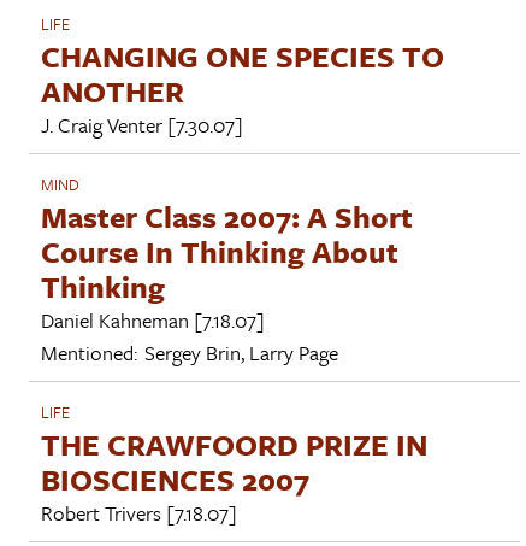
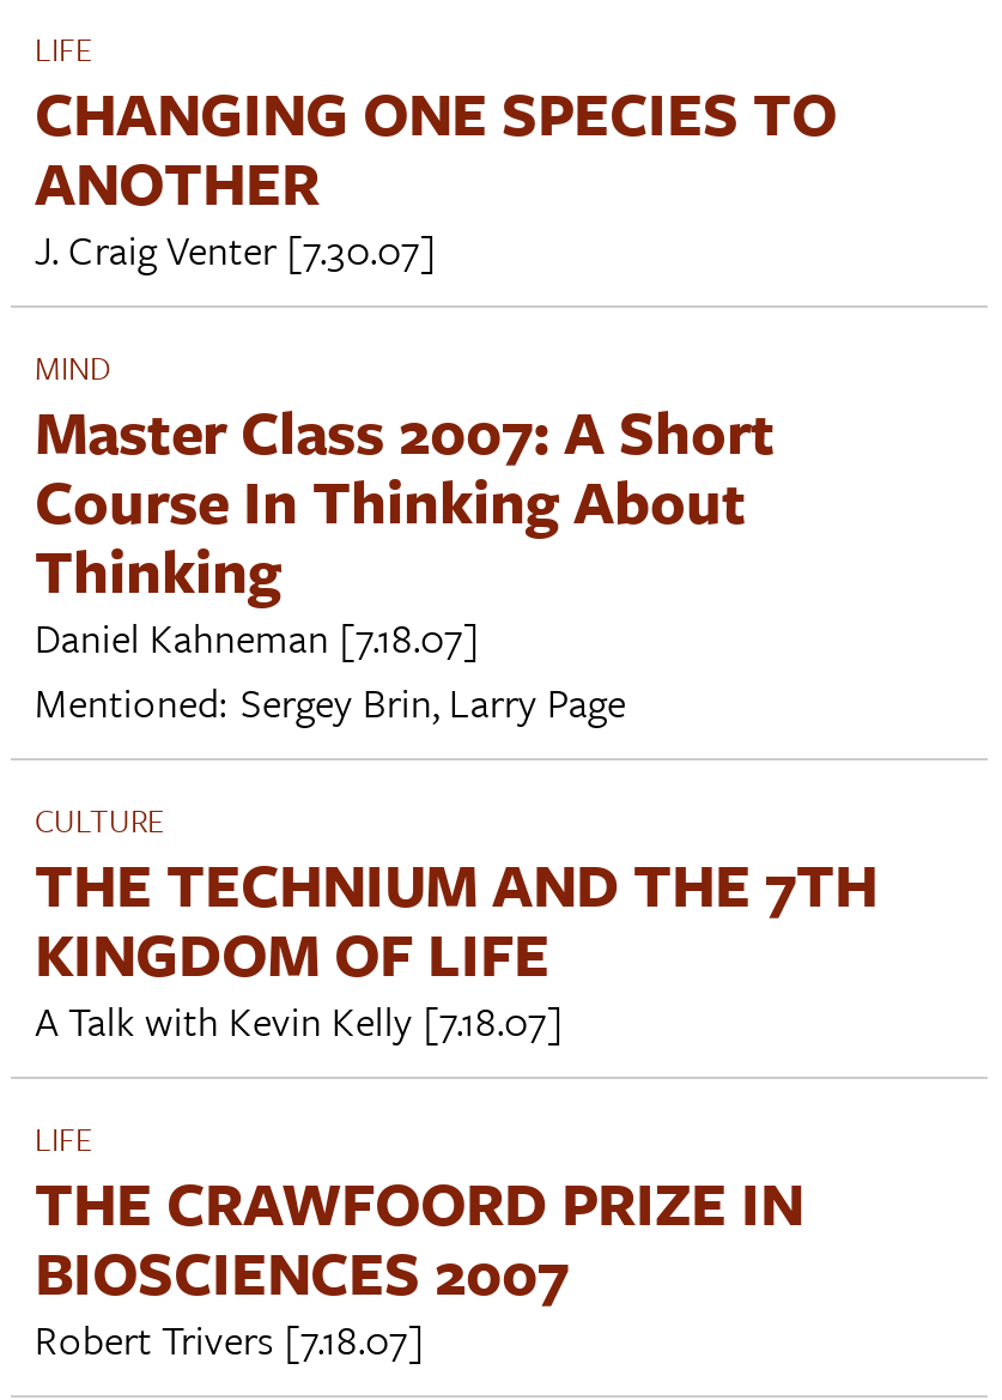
+ CULTURE
+ THE TECHNIUM AND THE 7TH
+ KINGDOM OF LIFE
+ A Talk with Kevin Kelly [7.18.07]
